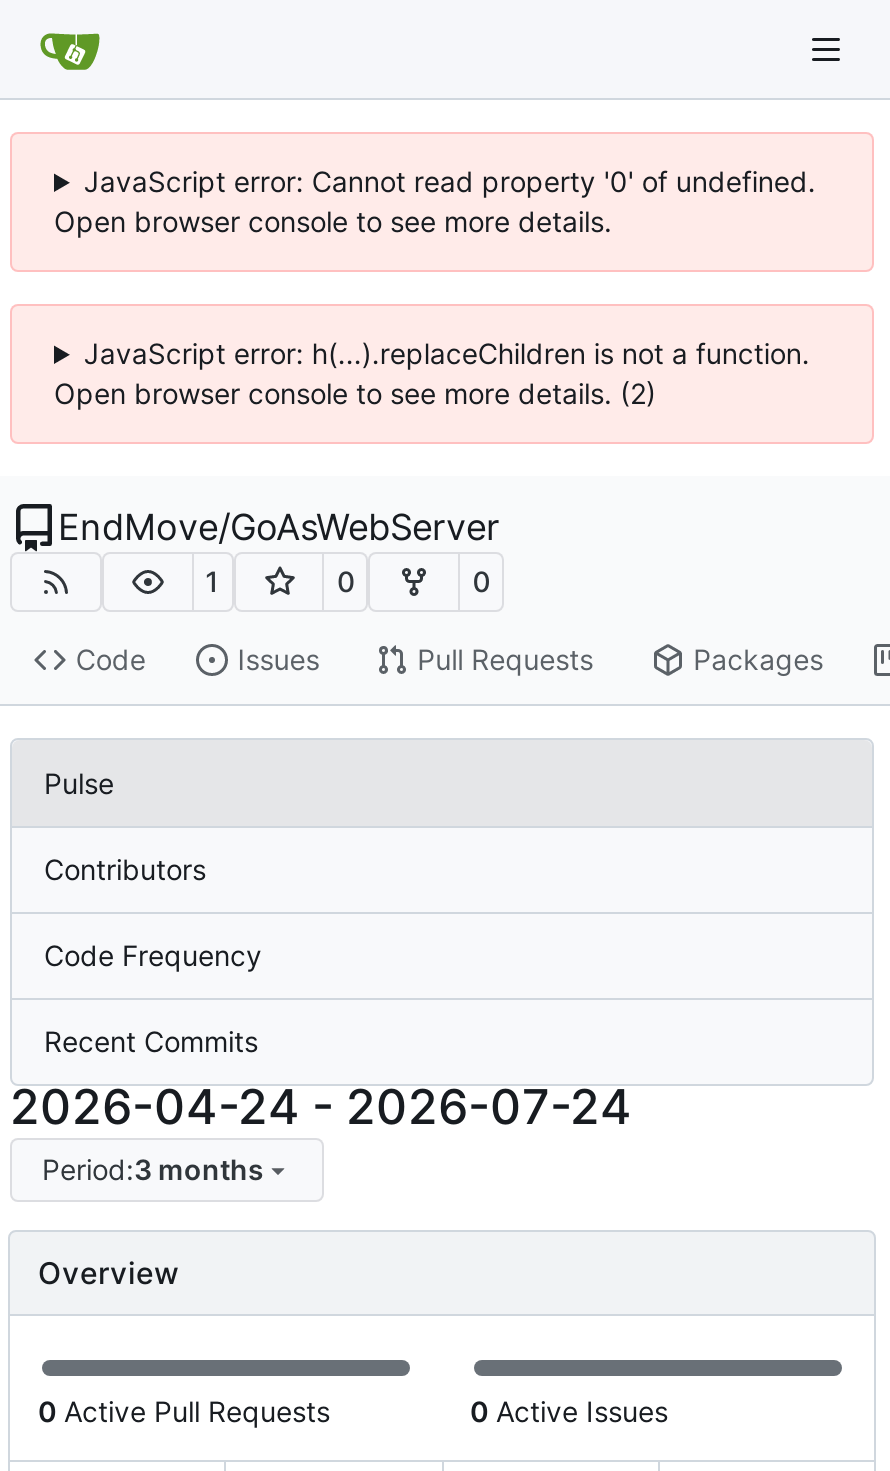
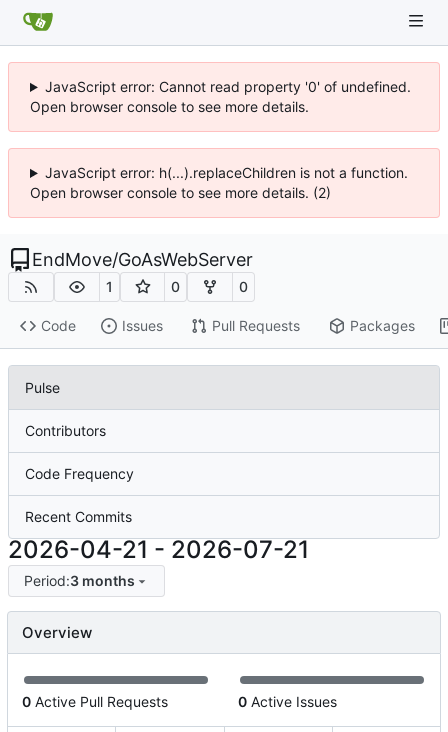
- 2026-04-24 - 2026-07-24
+ 2026-04-21 - 2026-07-21
